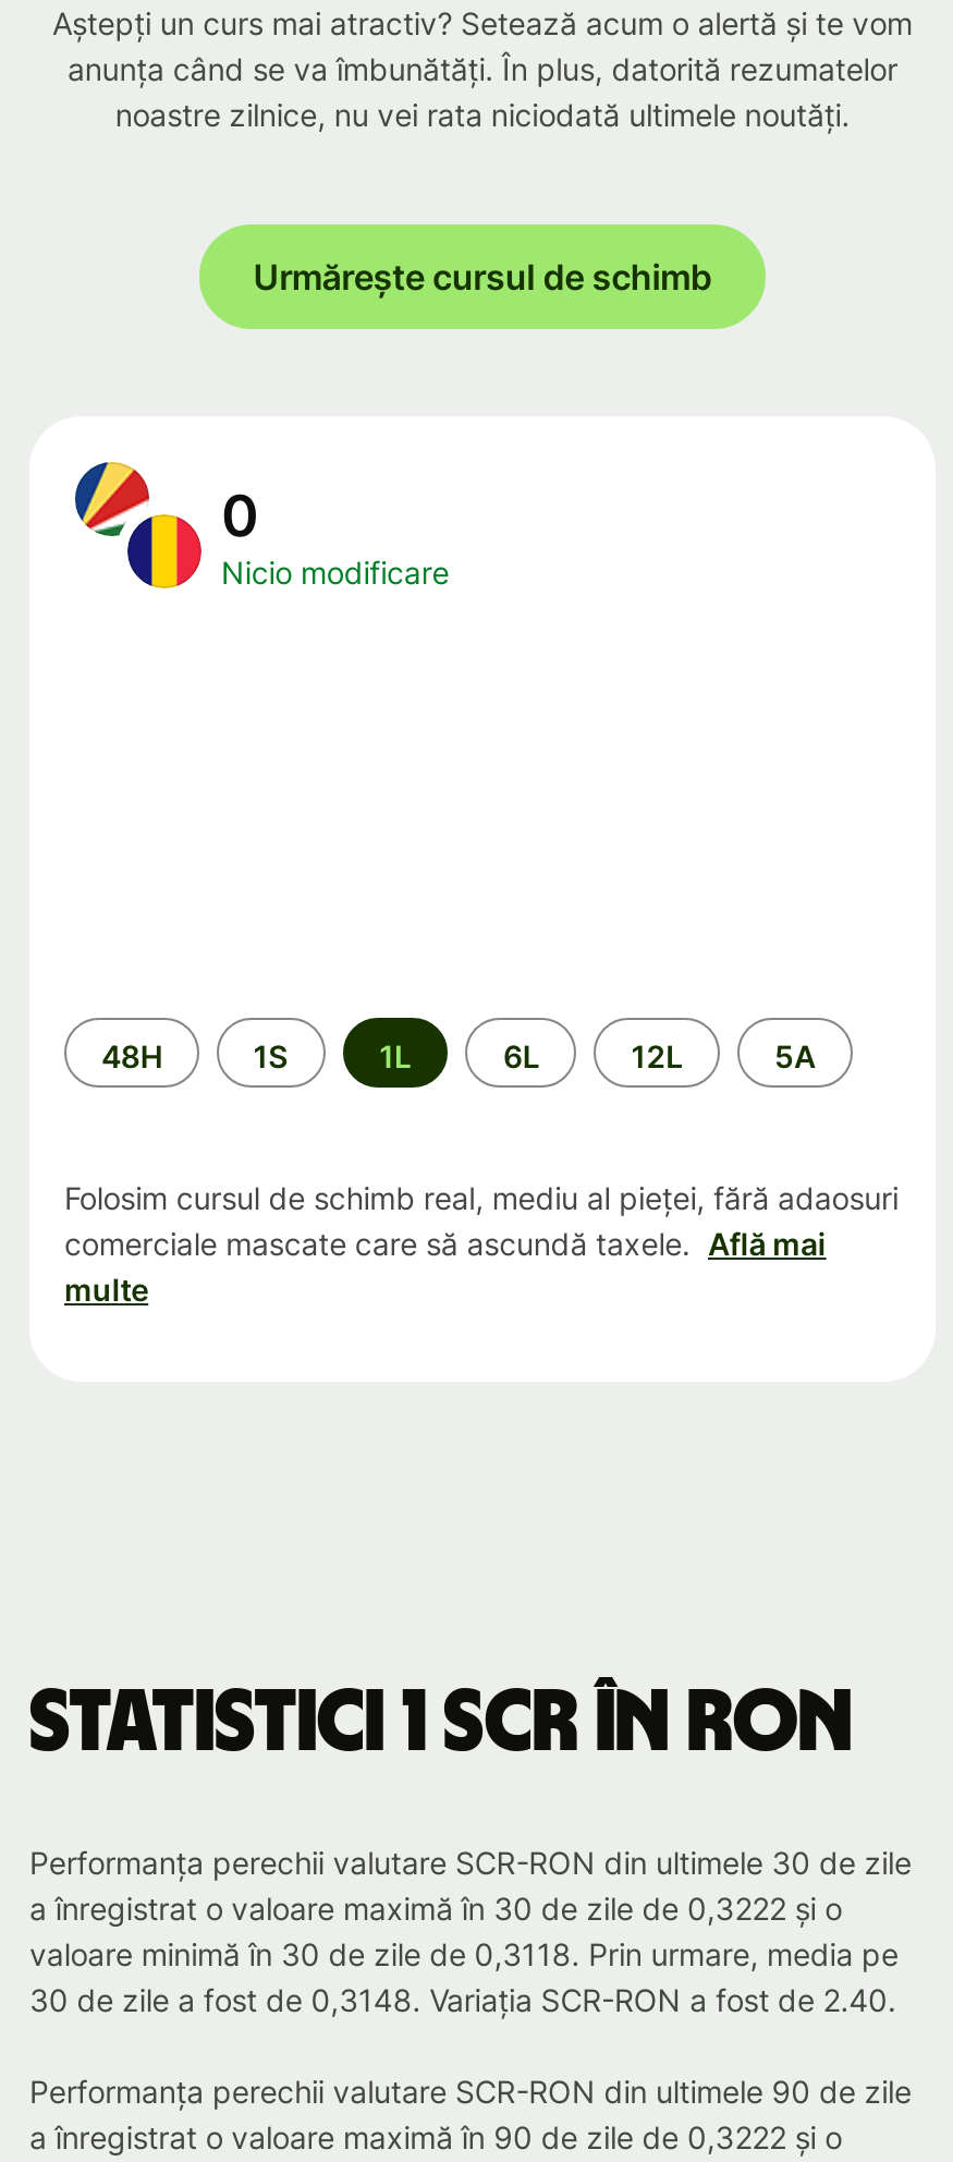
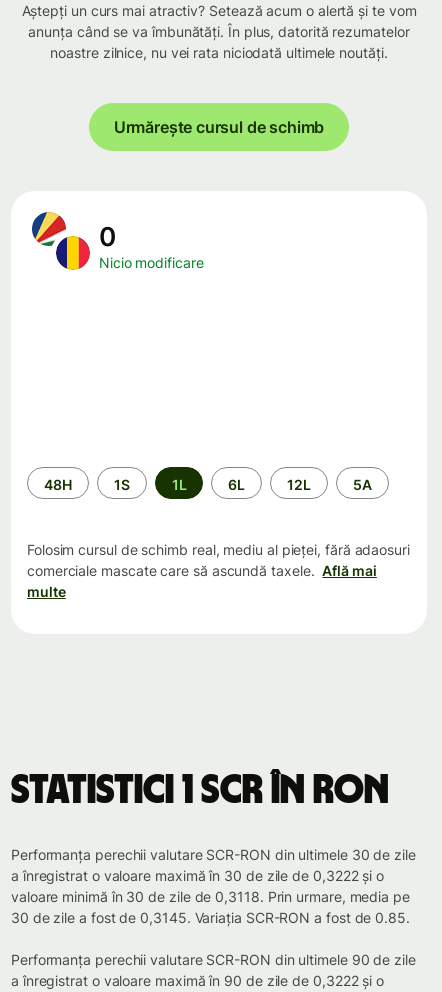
- 30 de zile a fost de 0,3148. Variația SCR-RON a fost de 2.40.
+ 30 de zile a fost de 0,3145. Variația SCR-RON a fost de 0.85.
